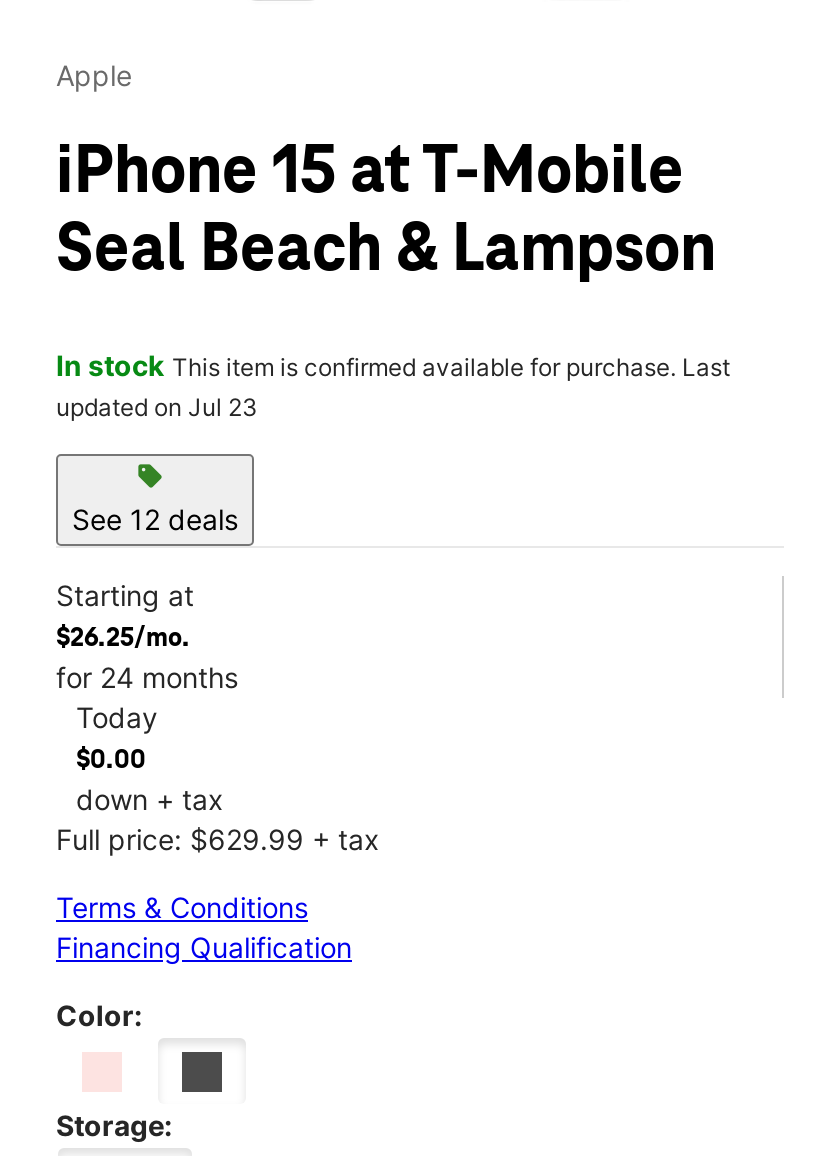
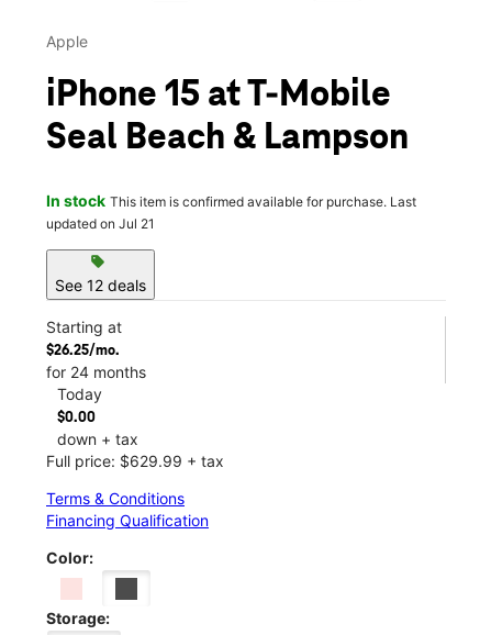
- updated on Jul 23
+ updated on Jul 21
